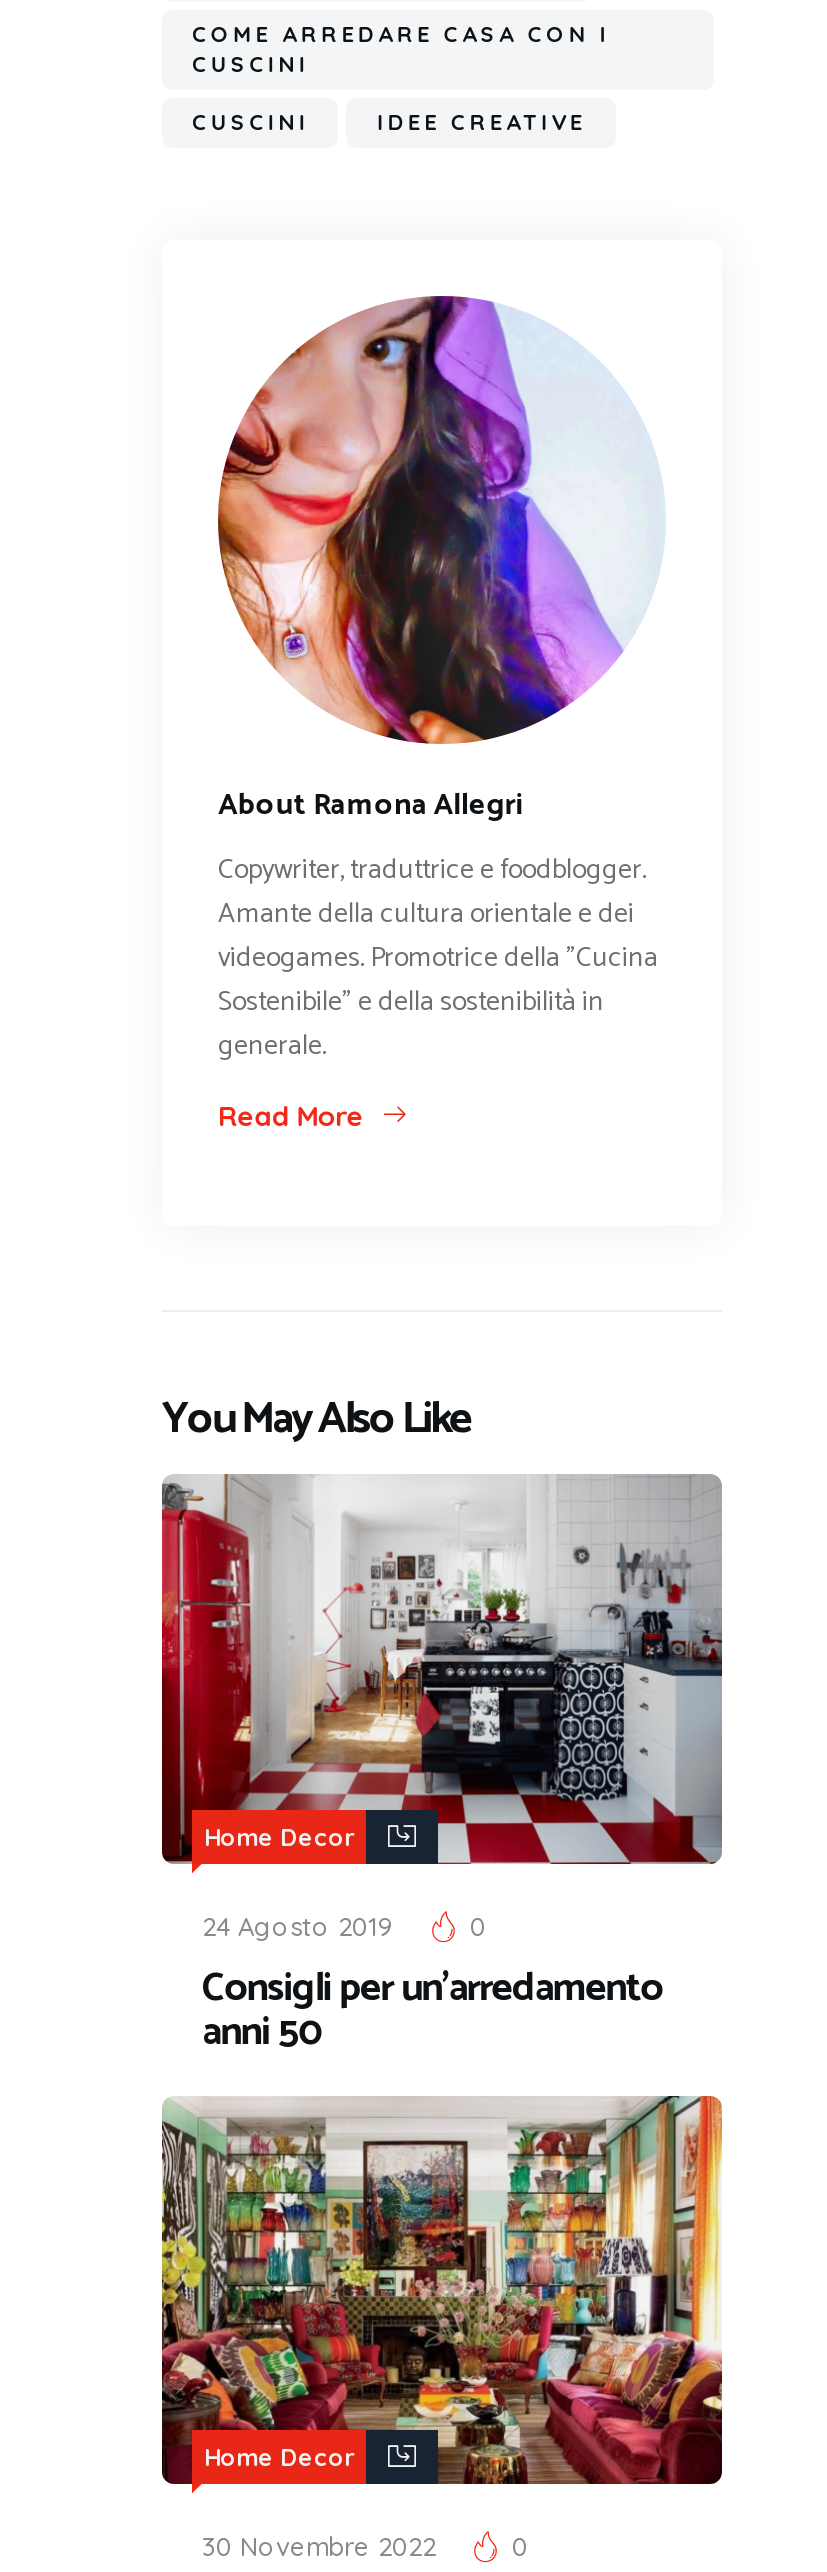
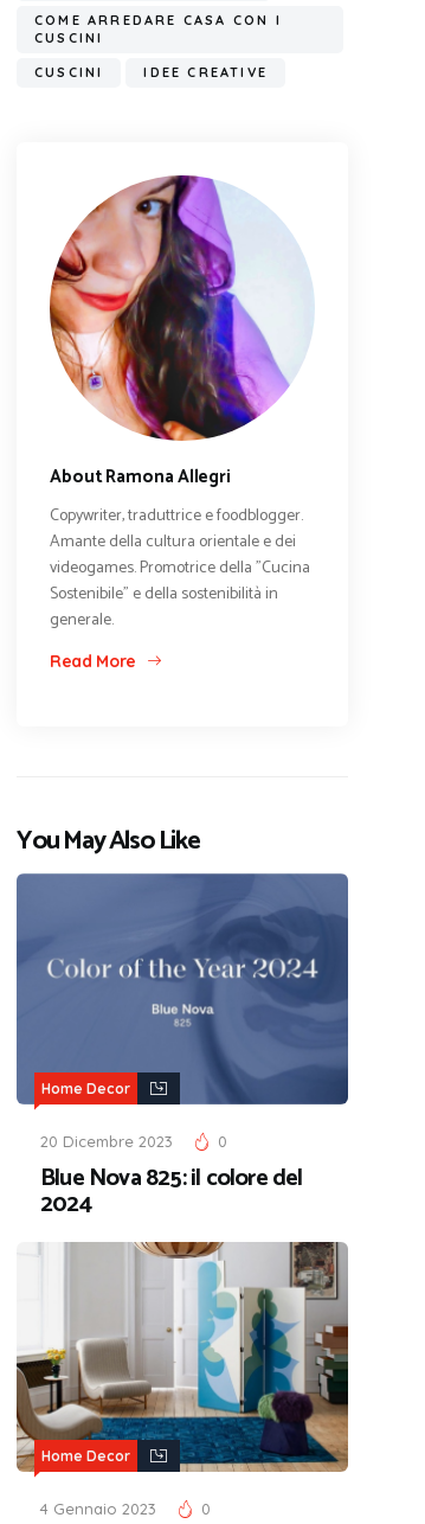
- [image]
- 24 Agosto 2019
+ [image]
+ 20 Dicembre 2023

- Consigli per un’arredamento
- anni 50
+ Blue Nova 825: il colore del
+ 2024

- [image]
- 30 Novembre 2022
+ [image]
+ 4 Gennaio 2023
